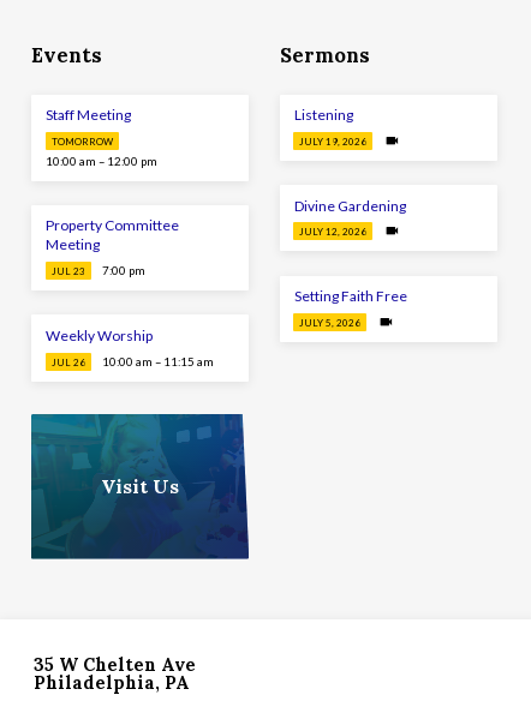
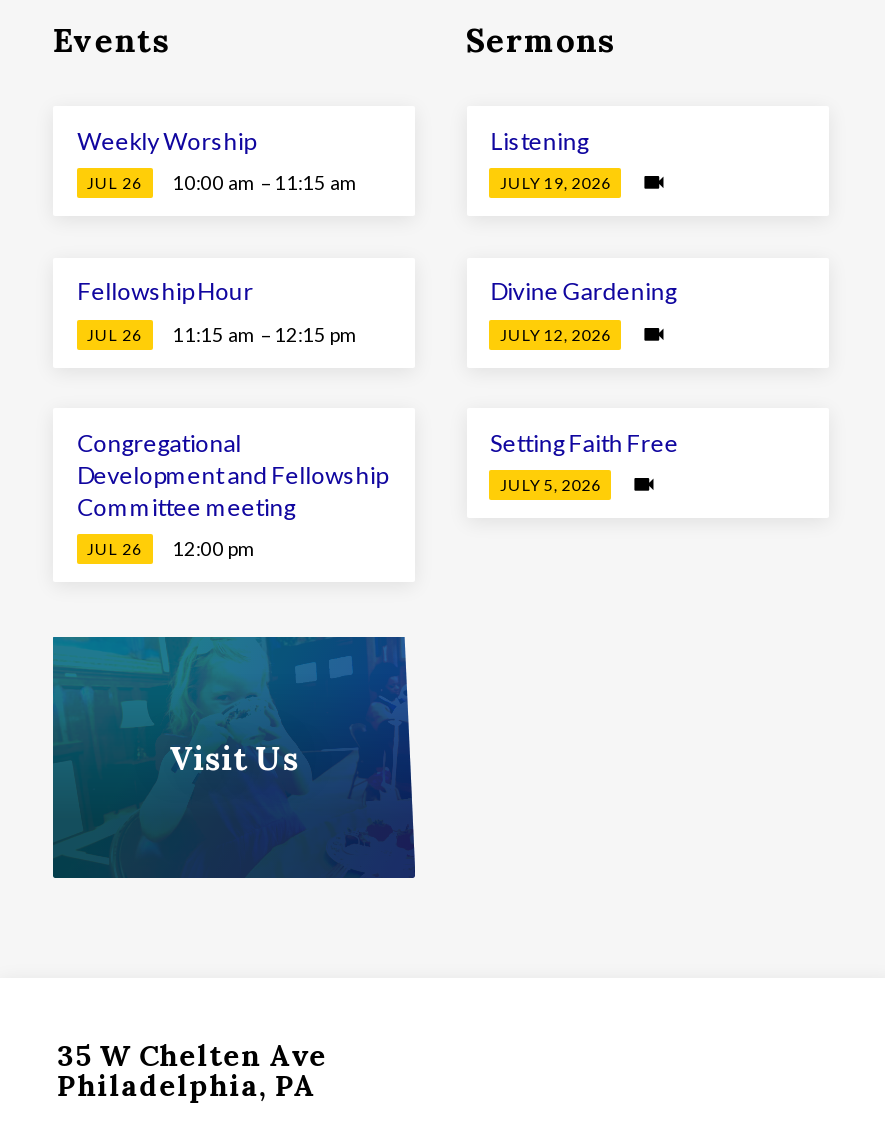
- Staff Meeting
- TOMORROW
- 10:00 am – 12:00 pm

- Property Committee
- Meeting
- JUL 23
- 7:00 pm

+ Fellowship Hour
+ JUL 26
+ 11:15 am – 12:15 pm

+ Congregational
+ Development and Fellowship
+ Committee meeting
+ JUL 26
+ 12:00 pm

moved up: Weekly Worship | JUL 26 | 10:00 am – 11:15 am
